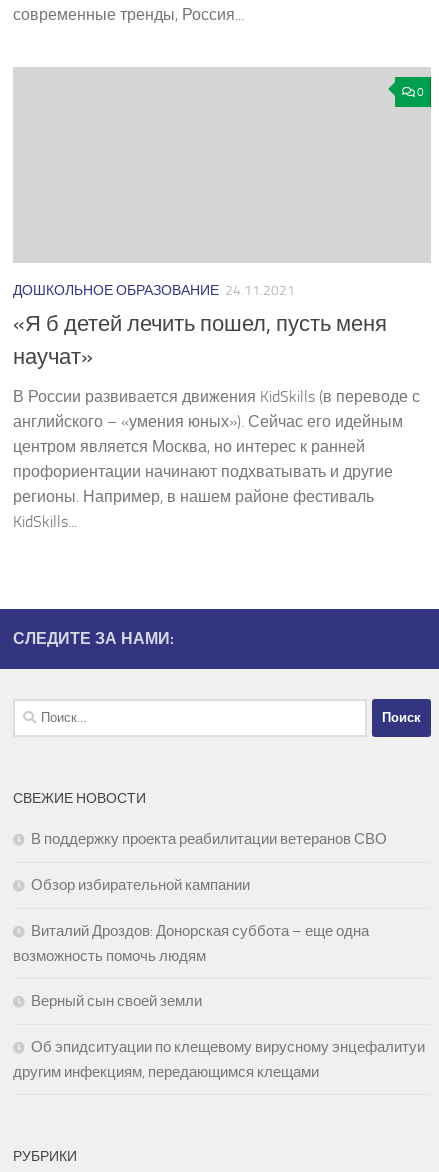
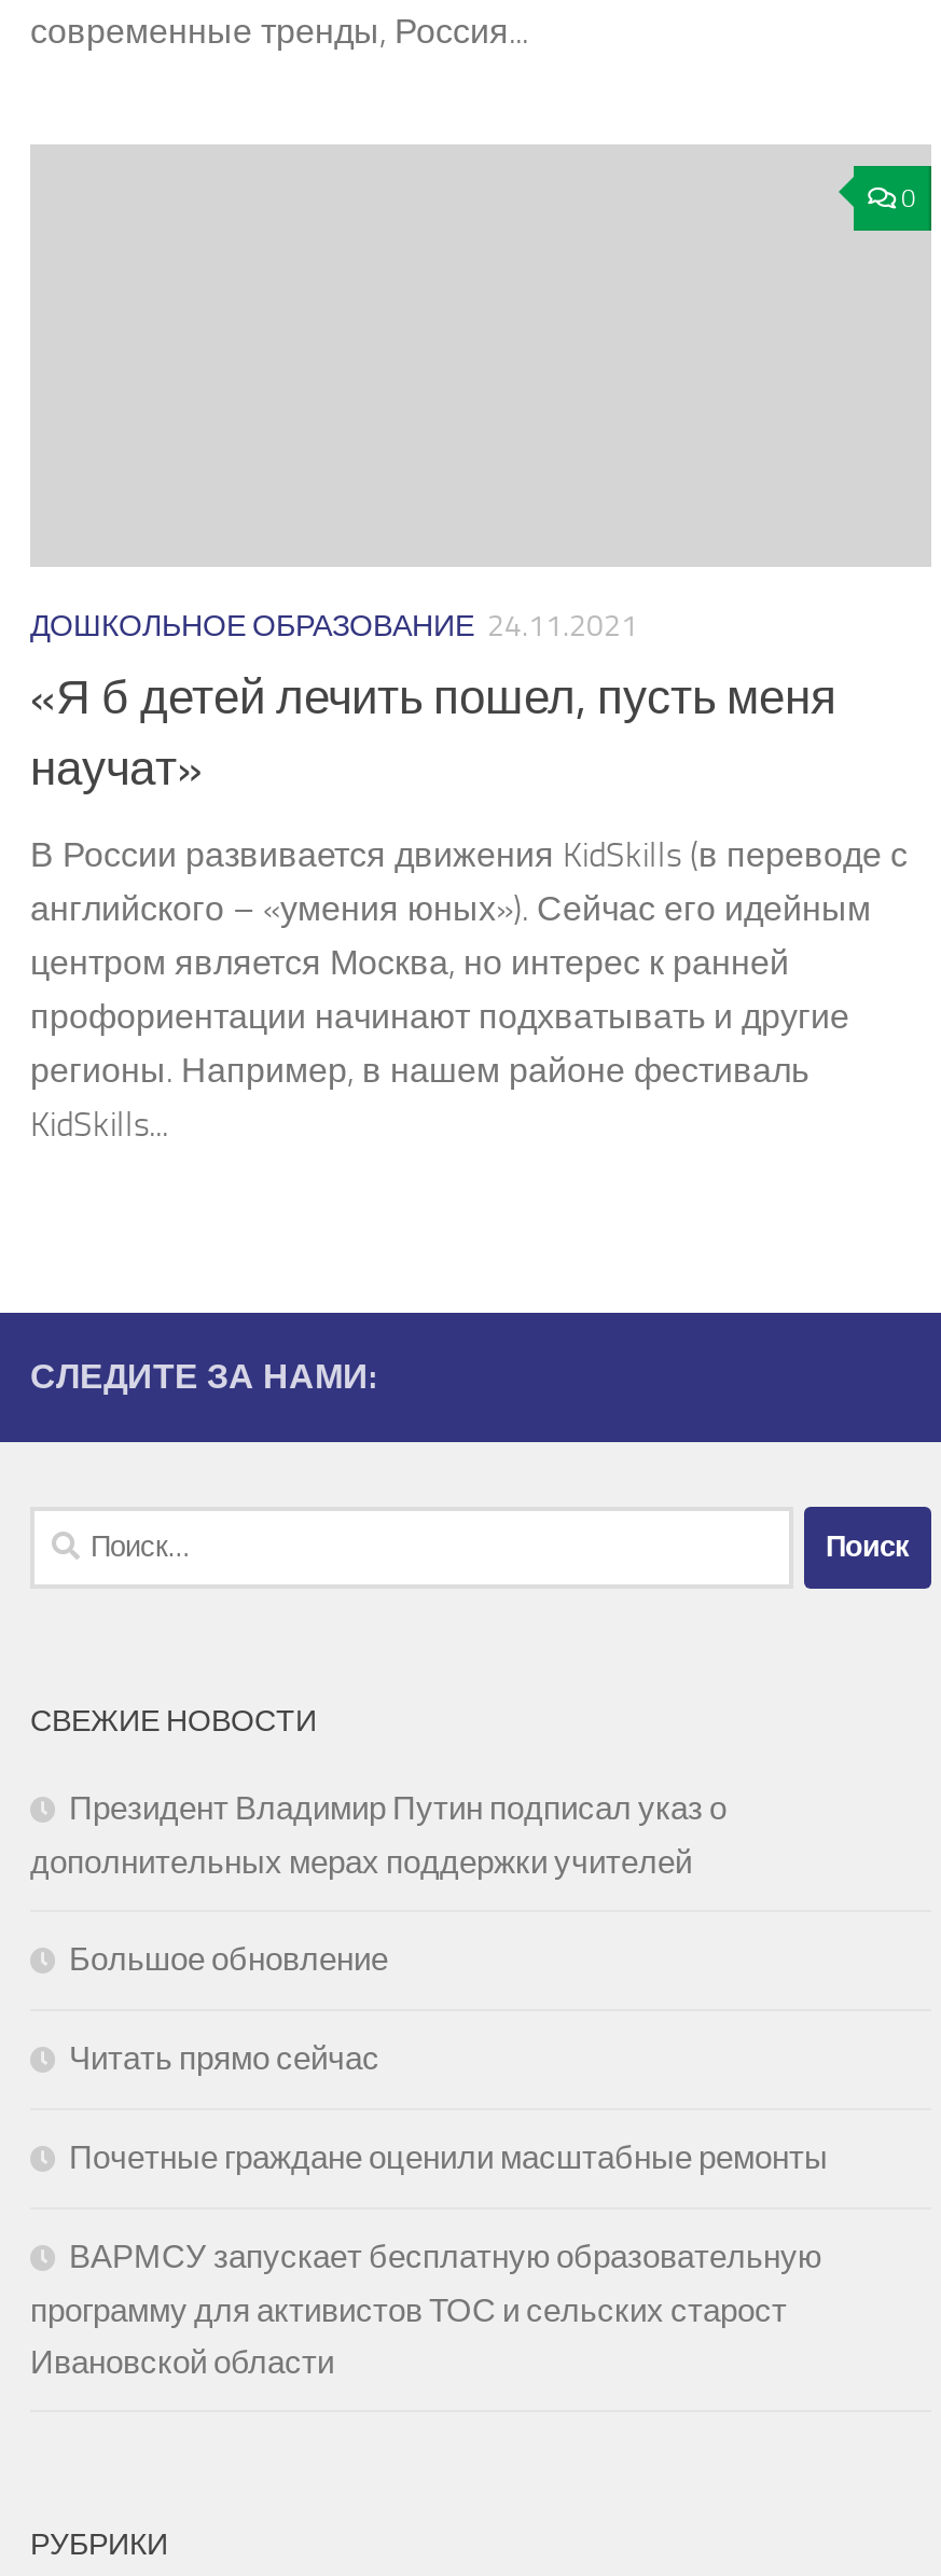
- В поддержку проекта реабилитации ветеранов СВО
+ Президент Владимир Путин подписал указ о
+ дополнительных мерах поддержки учителей

- Обзор избирательной кампании
+ Большое обновление

- Виталий Дроздов: Донорская суббота – еще одна
- возможность помочь людям
+ Читать прямо сейчас

- Верный сын своей земли
+ Почетные граждане оценили масштабные ремонты

- Об эпидситуации по клещевому вирусному энцефалитуи
- другим инфекциям, передающимся клещами
+ ВАРМСУ запускает бесплатную образовательную
+ программу для активистов ТОС и сельских старост
+ Ивановской области
